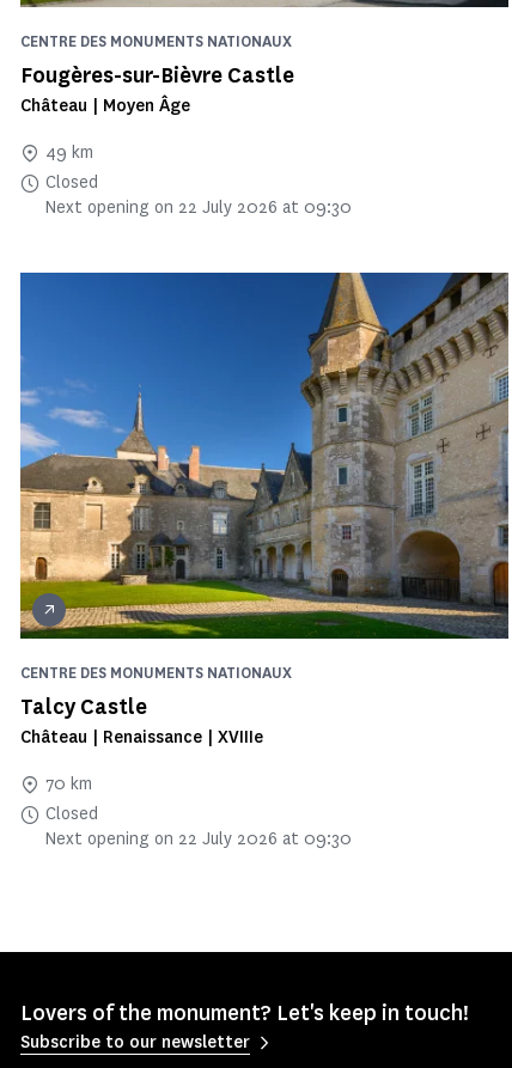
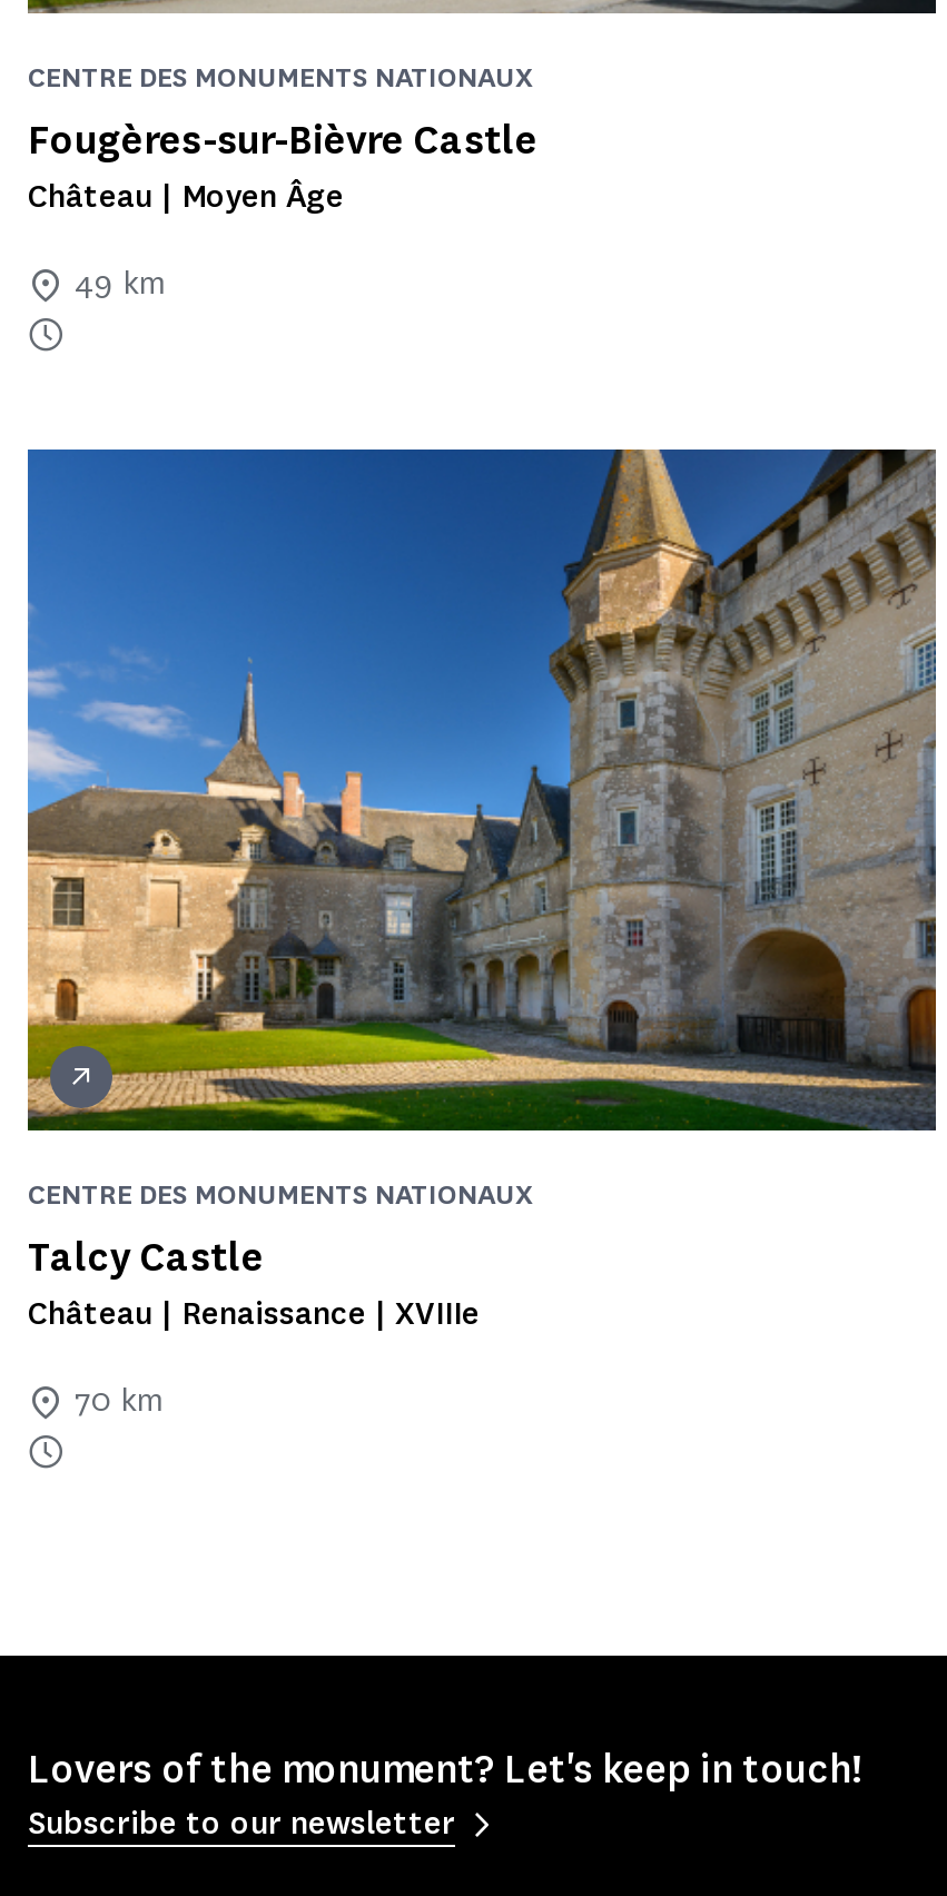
- Closed
- Next opening on 22 July 2026 at 09:30

- Closed
- Next opening on 22 July 2026 at 09:30
